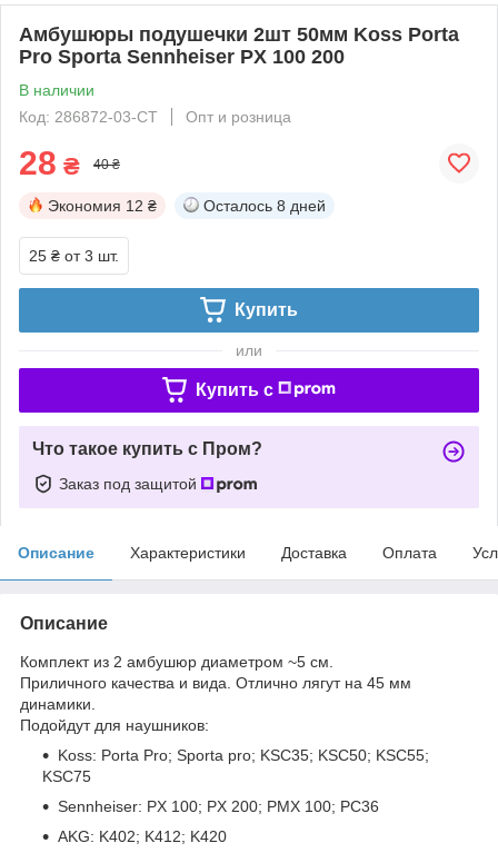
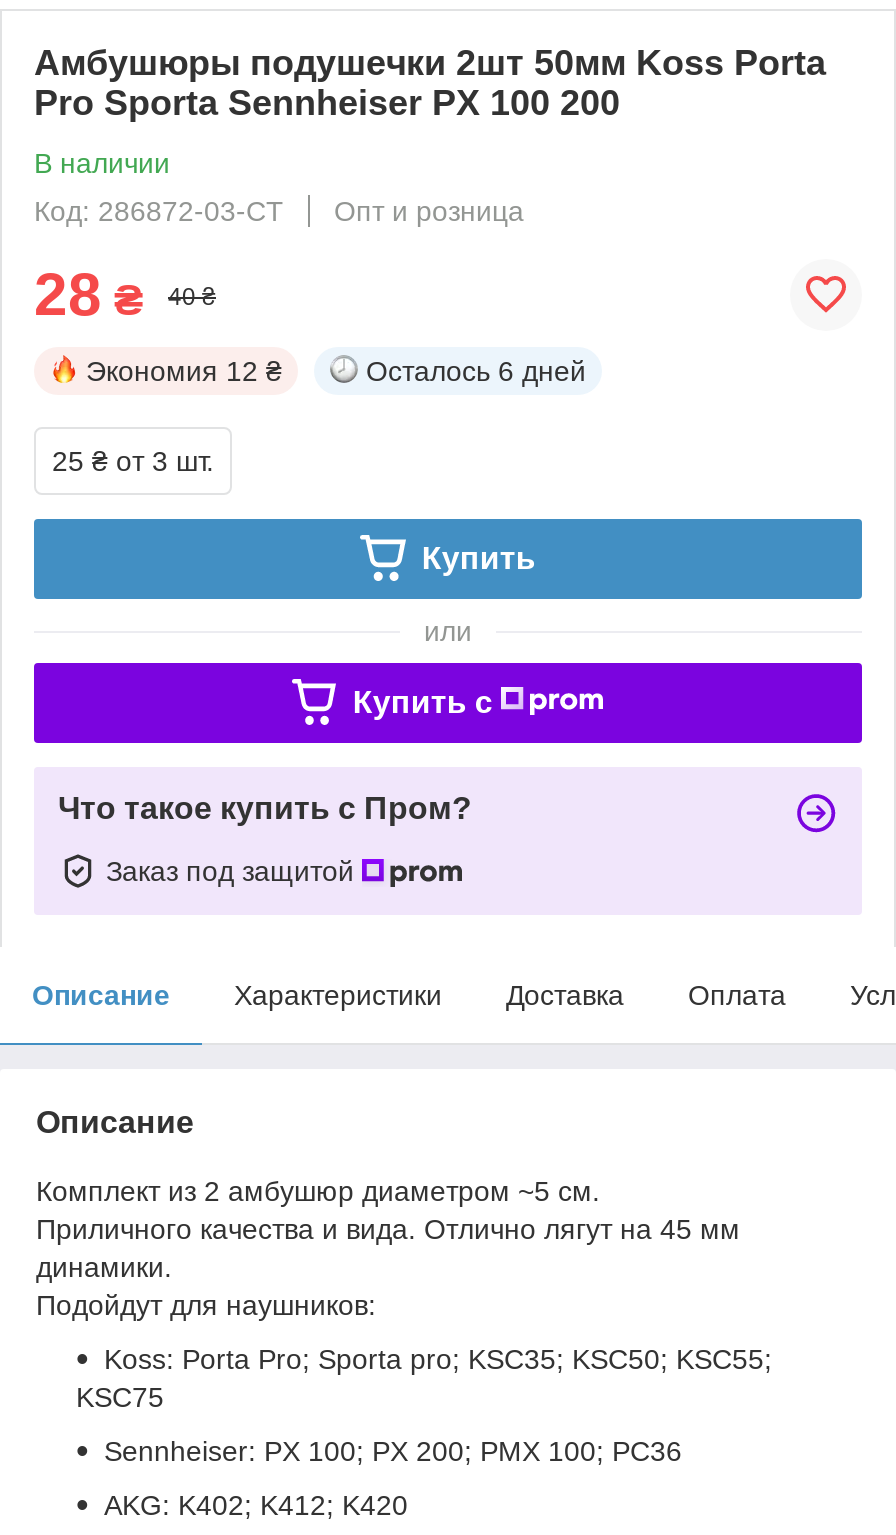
- Осталось 8 дней
+ Осталось 6 дней
